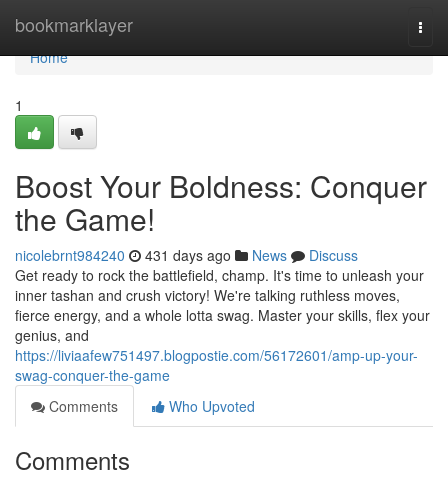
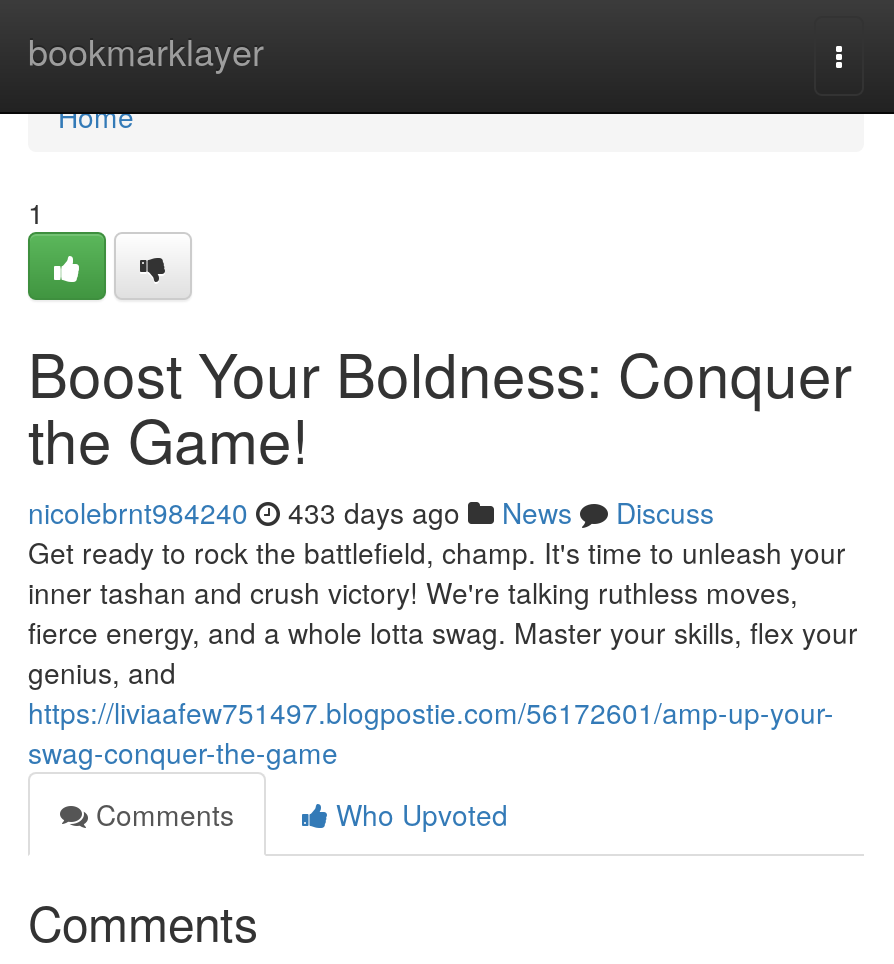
- nicolebrnt984240 431 days ago News Discuss
+ nicolebrnt984240 433 days ago News Discuss
